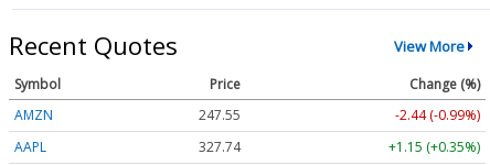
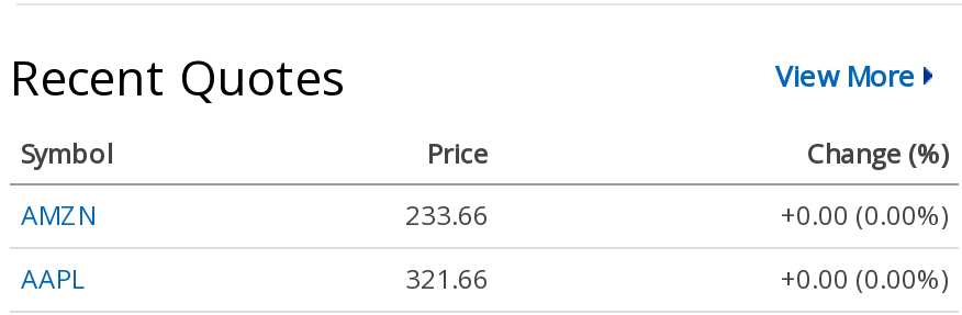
- 247.55
+ 233.66

- -2.44 (-0.99%)
+ +0.00 (0.00%)

- 327.74
+ 321.66

- +1.15 (+0.35%)
+ +0.00 (0.00%)
